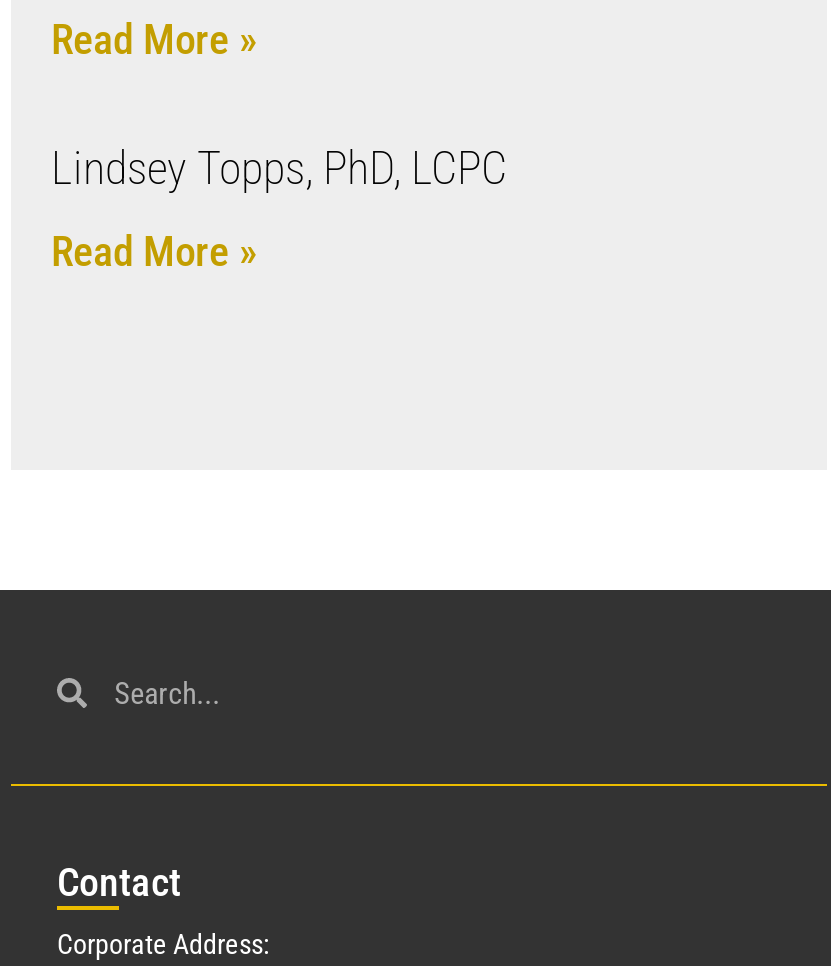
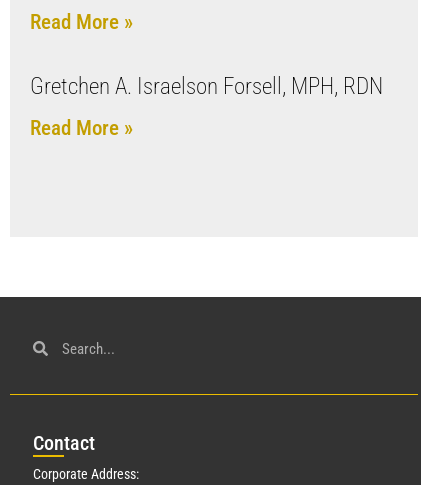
- Lindsey Topps, PhD, LCPC
+ Gretchen A. Israelson Forsell, MPH, RDN
